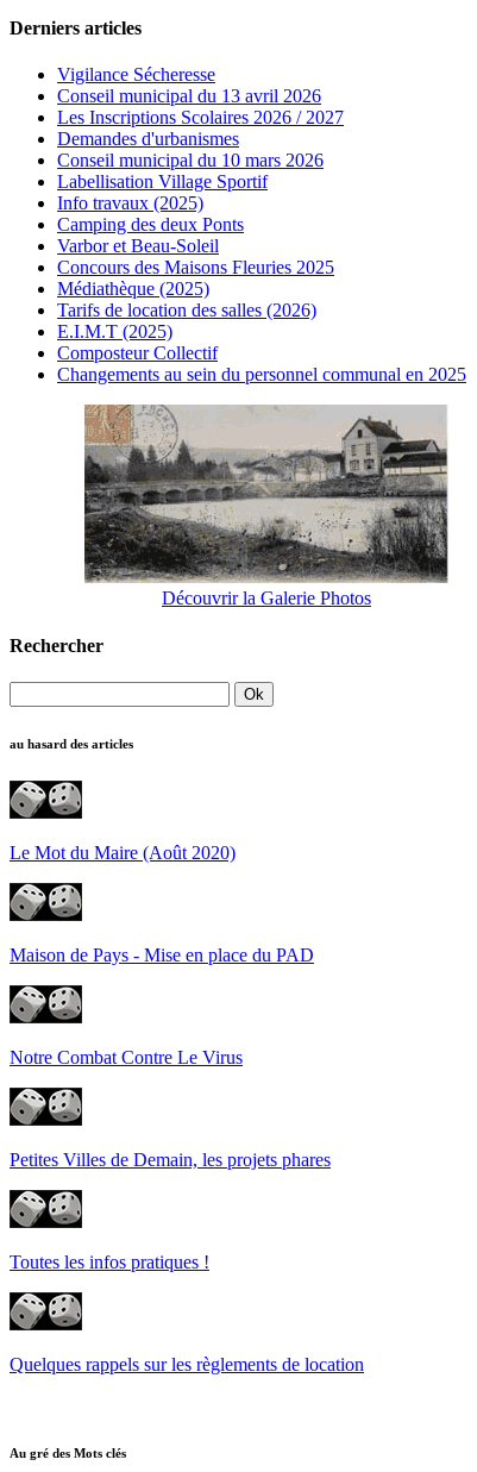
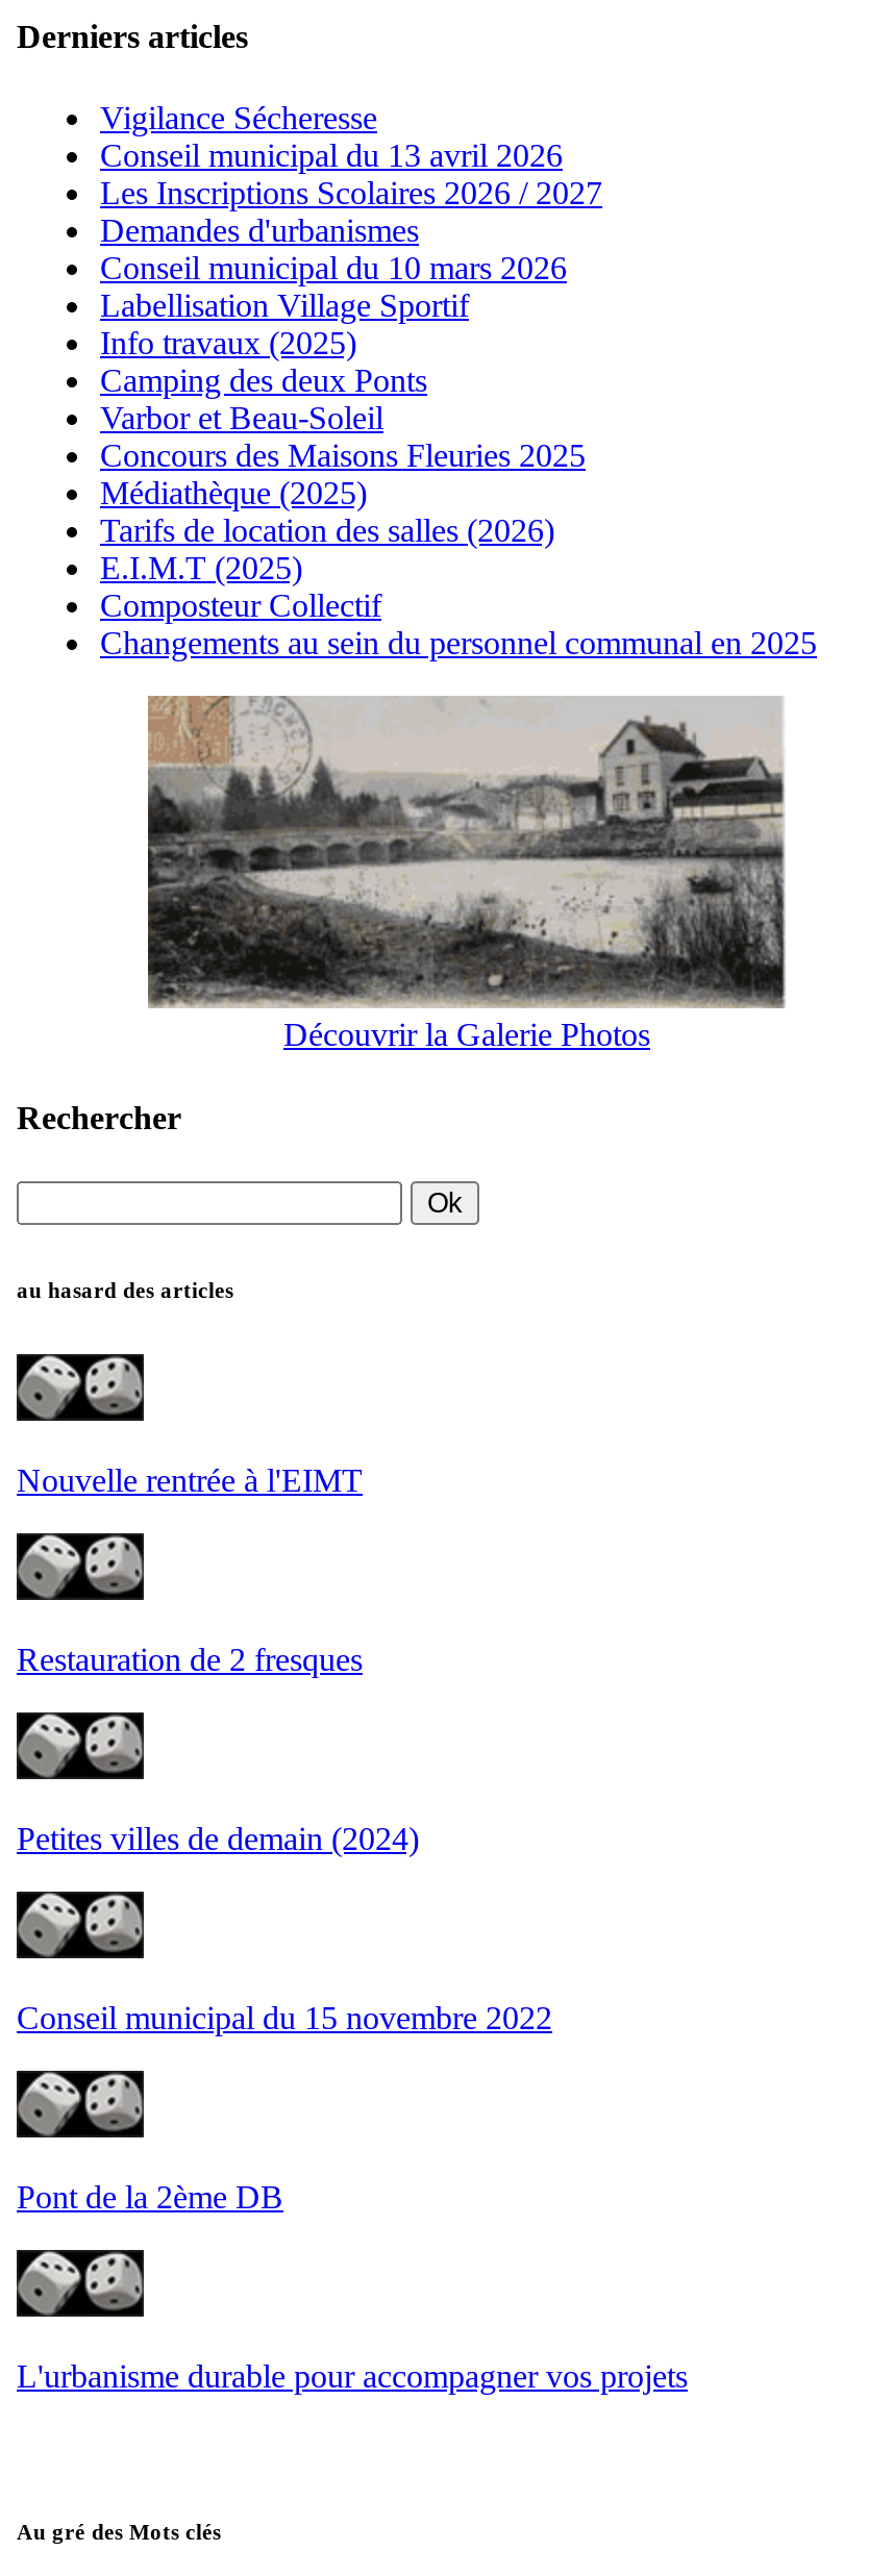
- Le Mot du Maire (Août 2020)
+ Nouvelle rentrée à l'EIMT

- Maison de Pays - Mise en place du PAD
+ Restauration de 2 fresques

- Notre Combat Contre Le Virus
+ Petites villes de demain (2024)

- Petites Villes de Demain, les projets phares
+ Conseil municipal du 15 novembre 2022

- Toutes les infos pratiques !
+ Pont de la 2ème DB

- Quelques rappels sur les règlements de location
+ L'urbanisme durable pour accompagner vos projets
